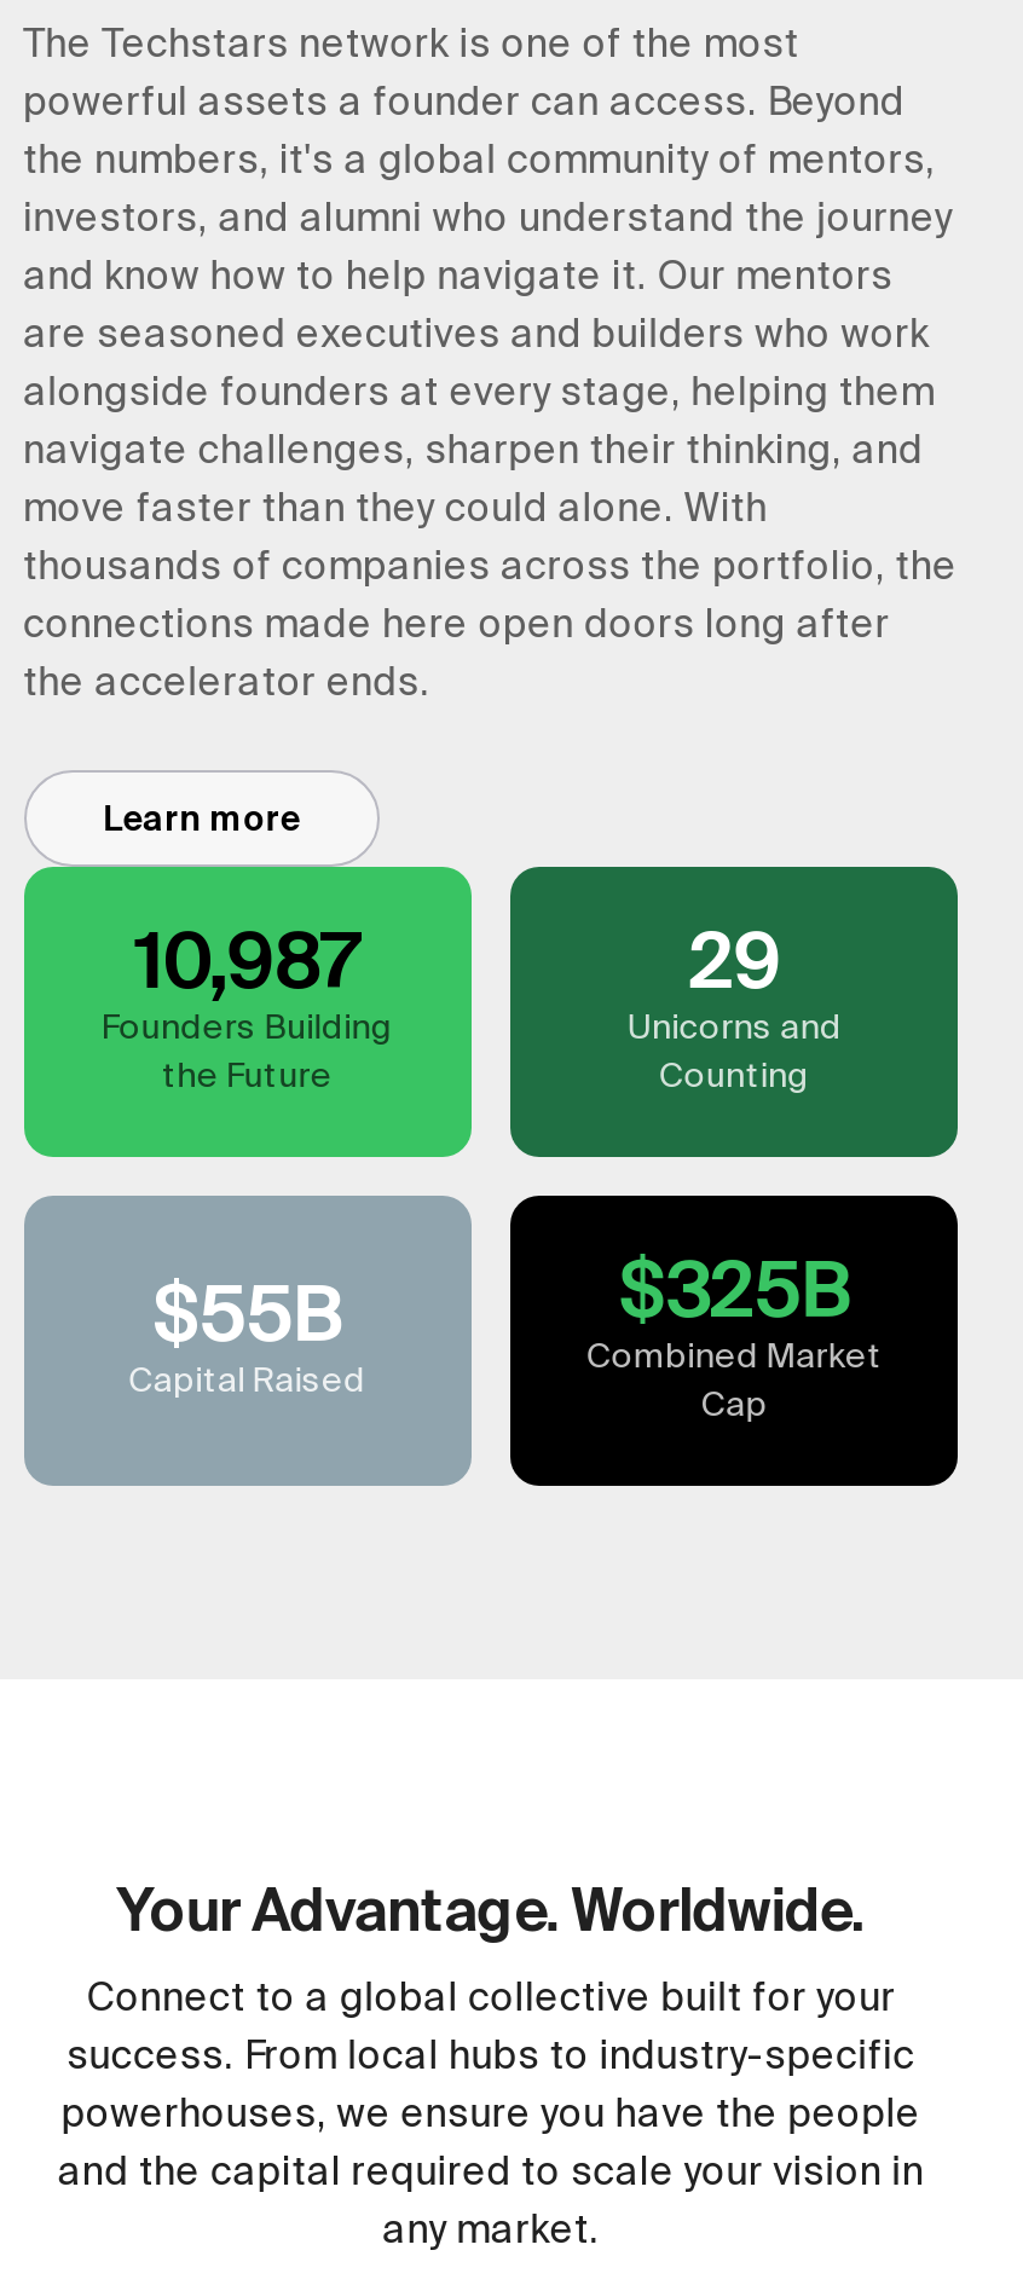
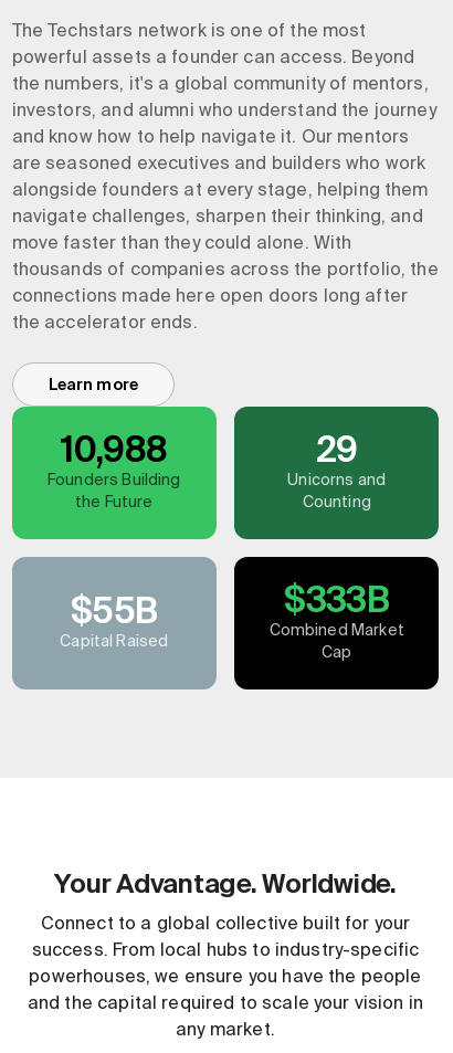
- 10,987
+ 10,988

- $325B
+ $333B
